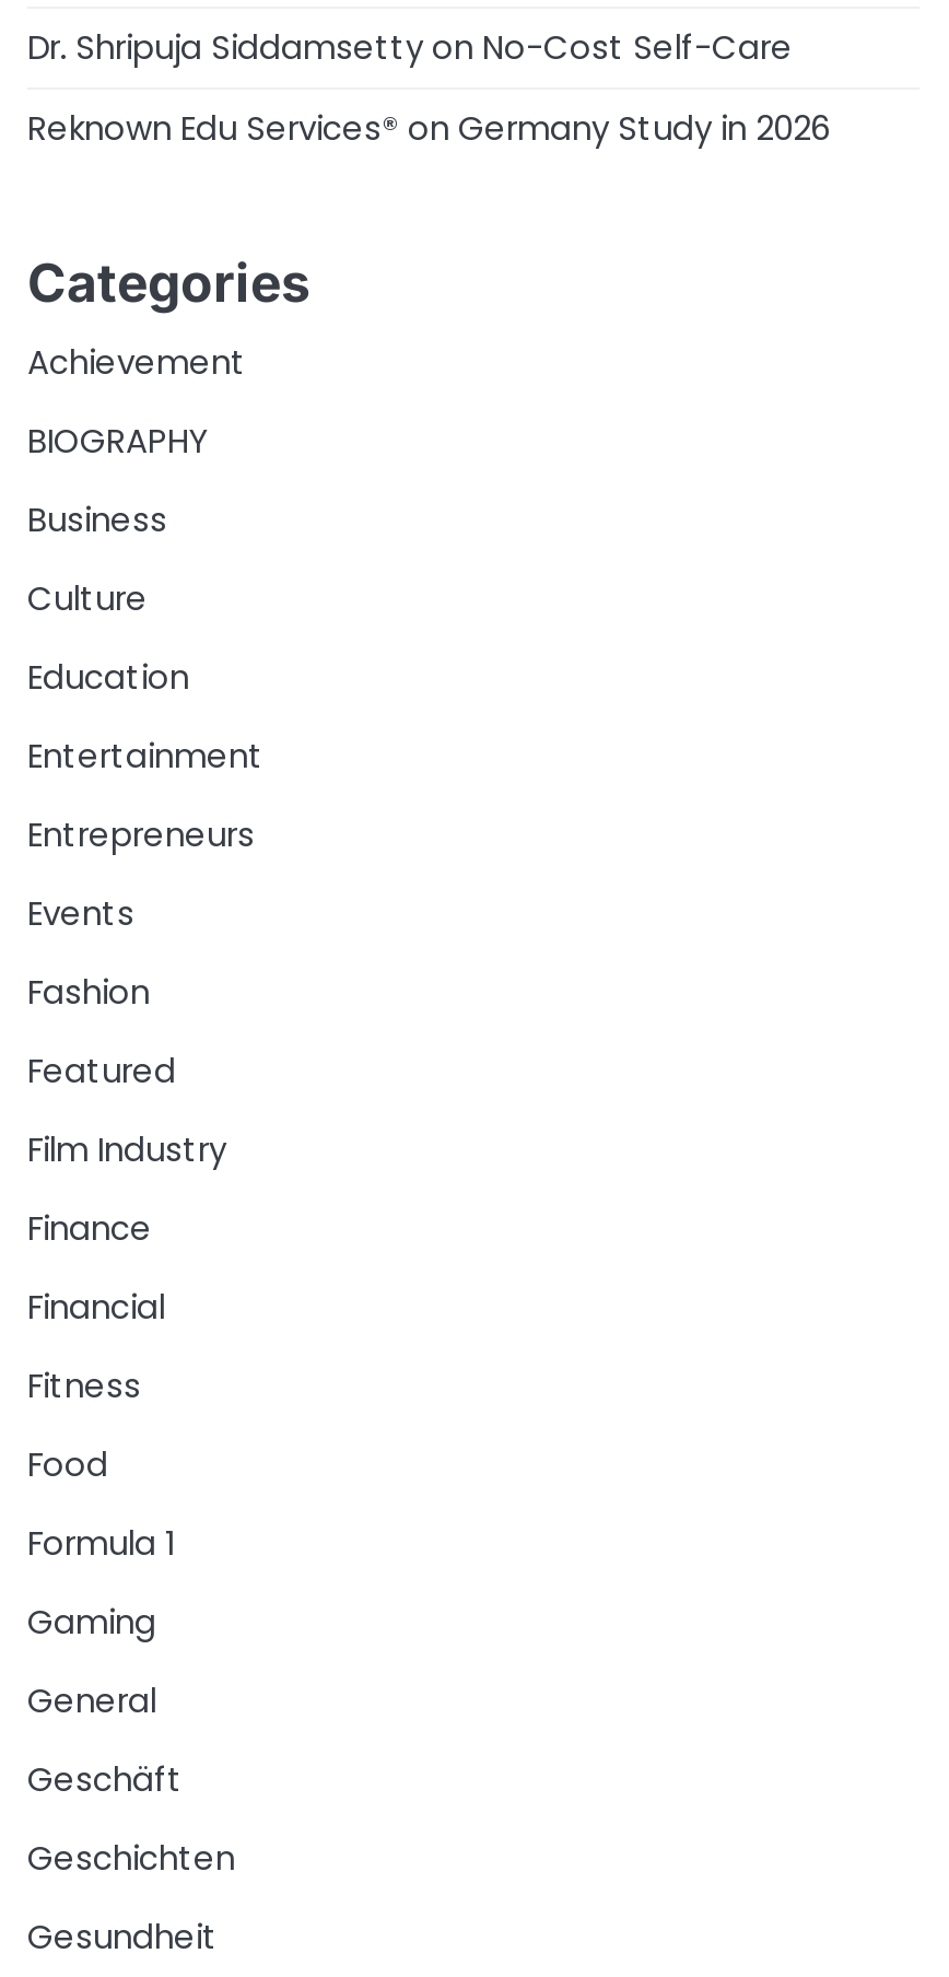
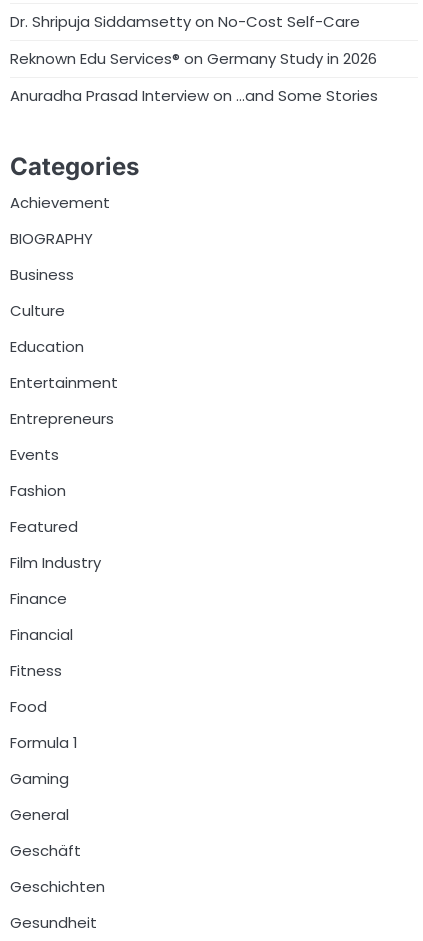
+ Anuradha Prasad Interview on …and Some Stories
